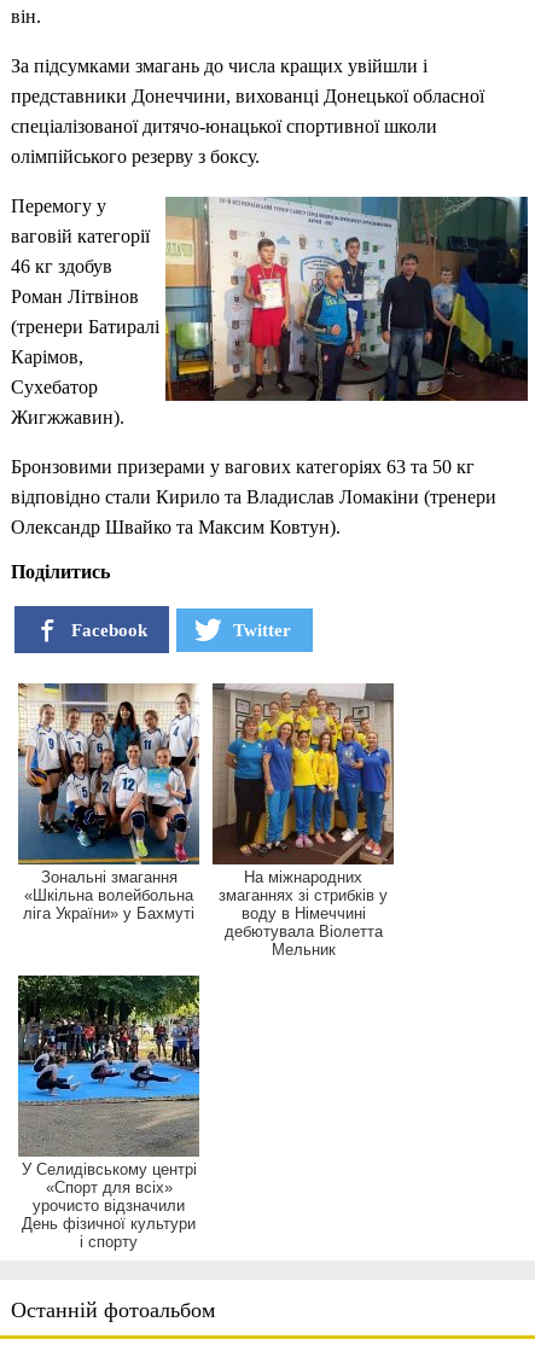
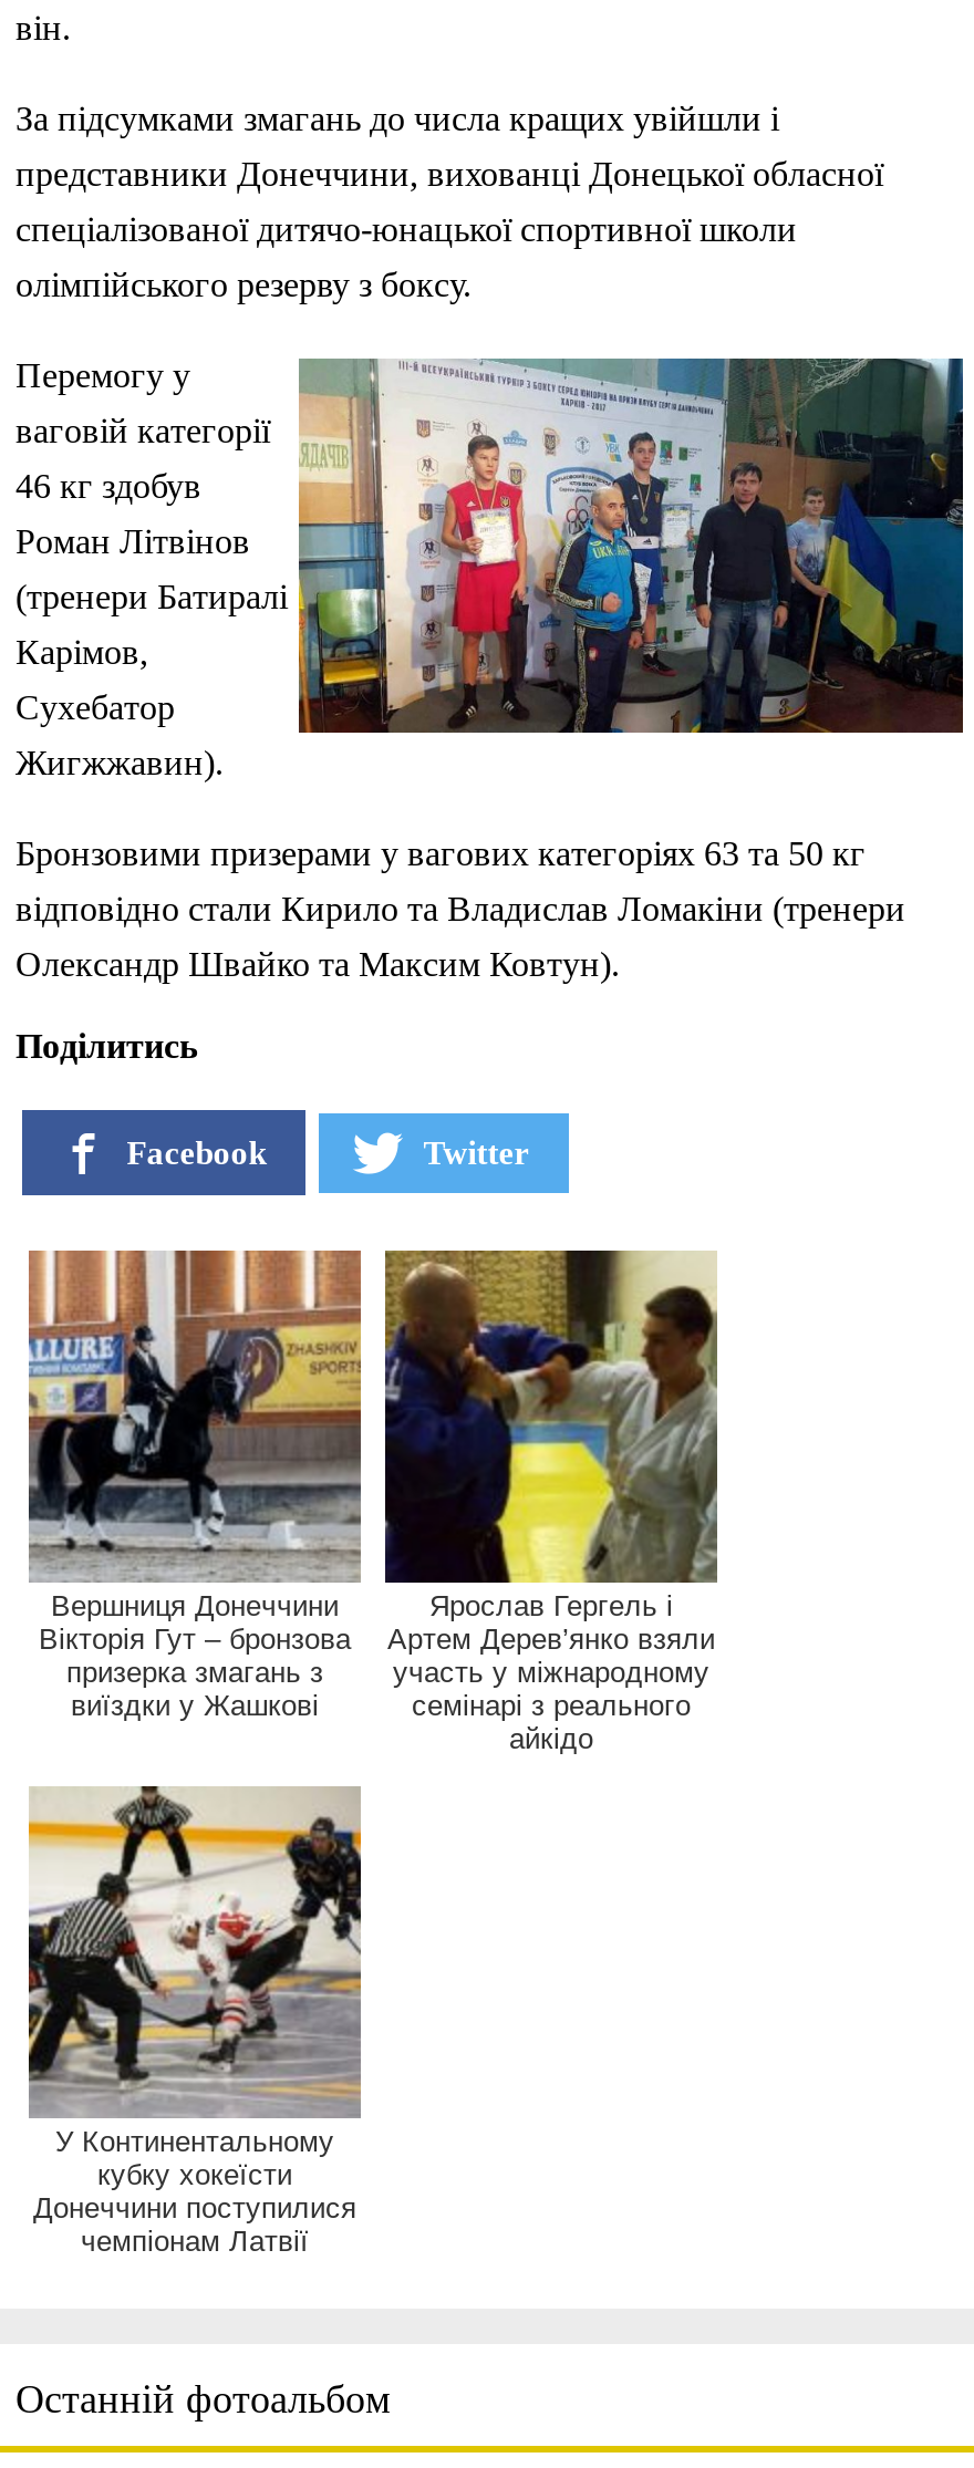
- [image]
- Зональні змагання
- «Шкільна волейбольна
- ліга України» у Бахмуті
+ [image]
+ Вершниця Донеччини
+ Вікторія Гут – бронзова
+ призерка змагань з
+ виїздки у Жашкові

- [image]
- На міжнародних
- змаганнях зі стрибків у
- воду в Німеччині
- дебютувала Віолетта
- Мельник
+ [image]
+ Ярослав Гергель і
+ Артем Дерев’янко взяли
+ участь у міжнародному
+ семінарі з реального
+ айкідо

- [image]
- У Селидівському центрі
- «Спорт для всіх»
- урочисто відзначили
- День фізичної культури
- і спорту
+ [image]
+ У Континентальному
+ кубку хокеїсти
+ Донеччини поступилися
+ чемпіонам Латвії
